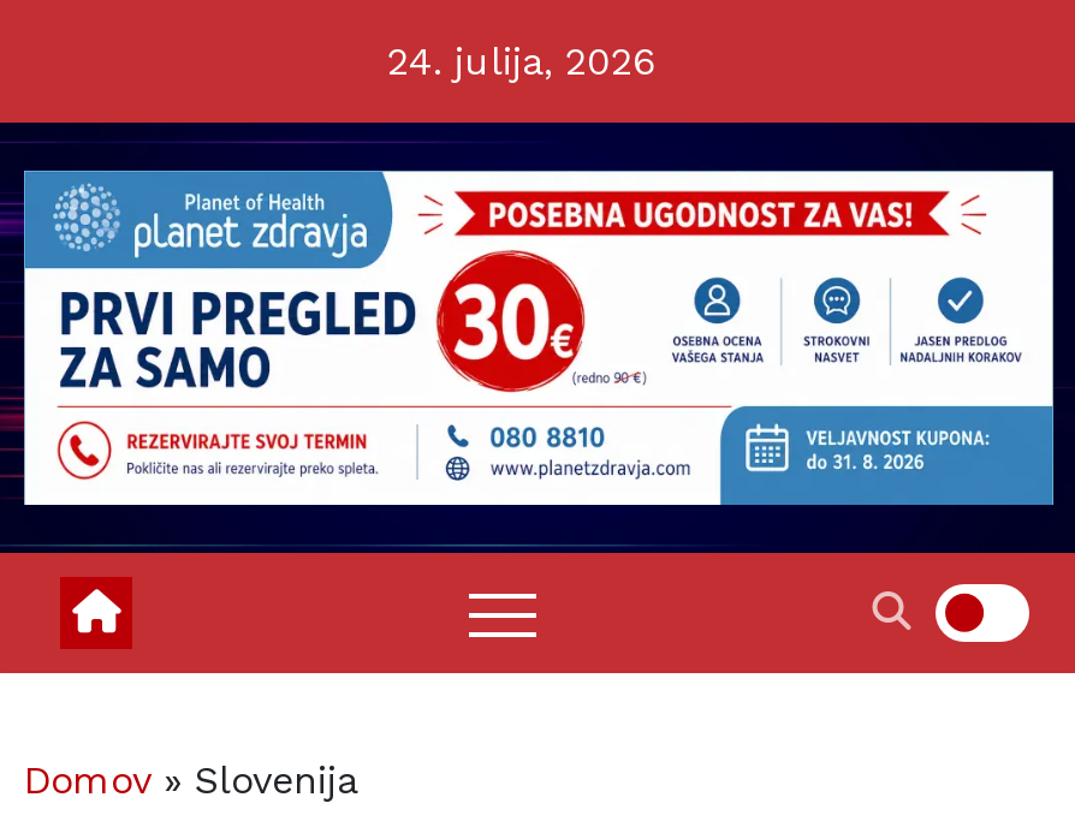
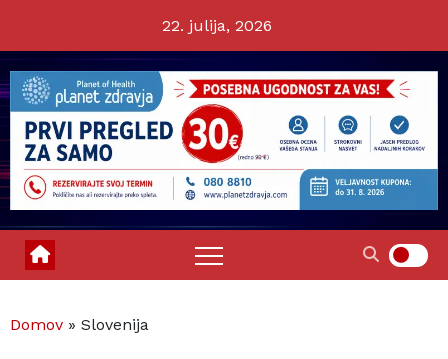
- 24. julija, 2026
+ 22. julija, 2026
